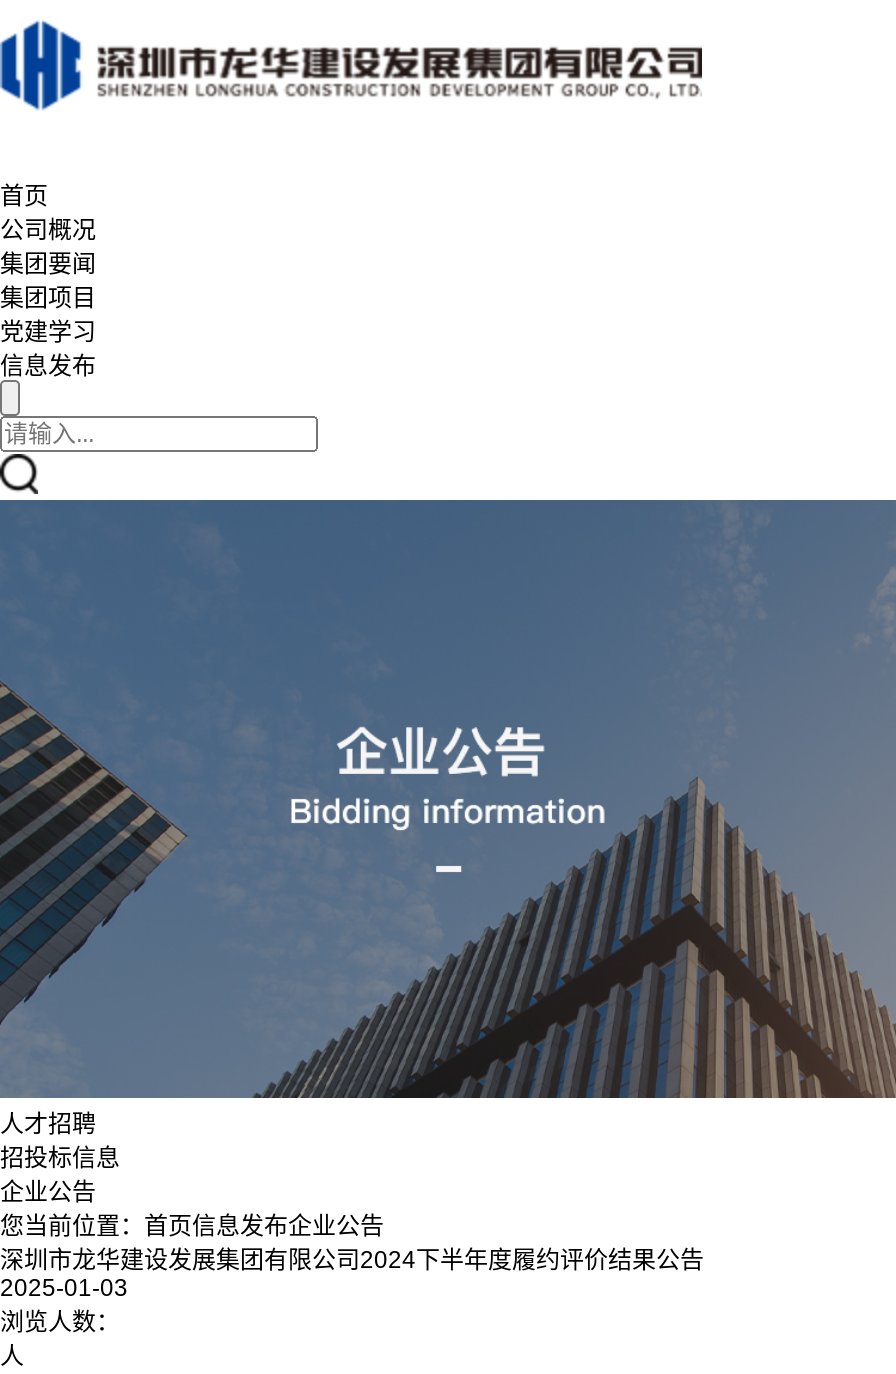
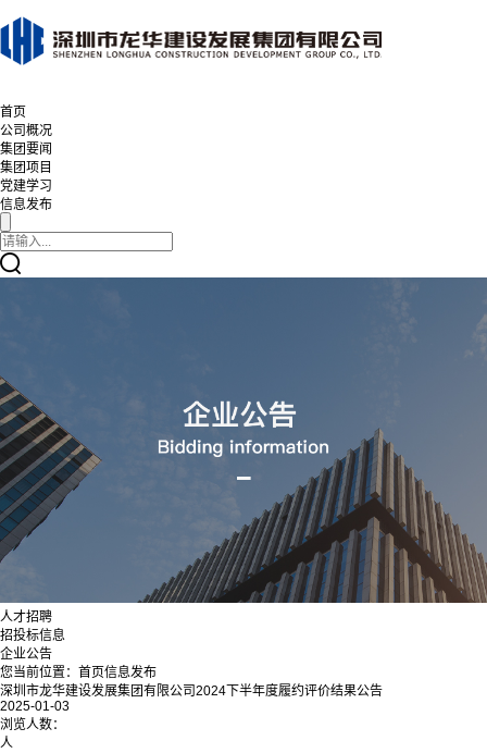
- 您当前位置：首页信息发布企业公告
+ 您当前位置：首页信息发布
